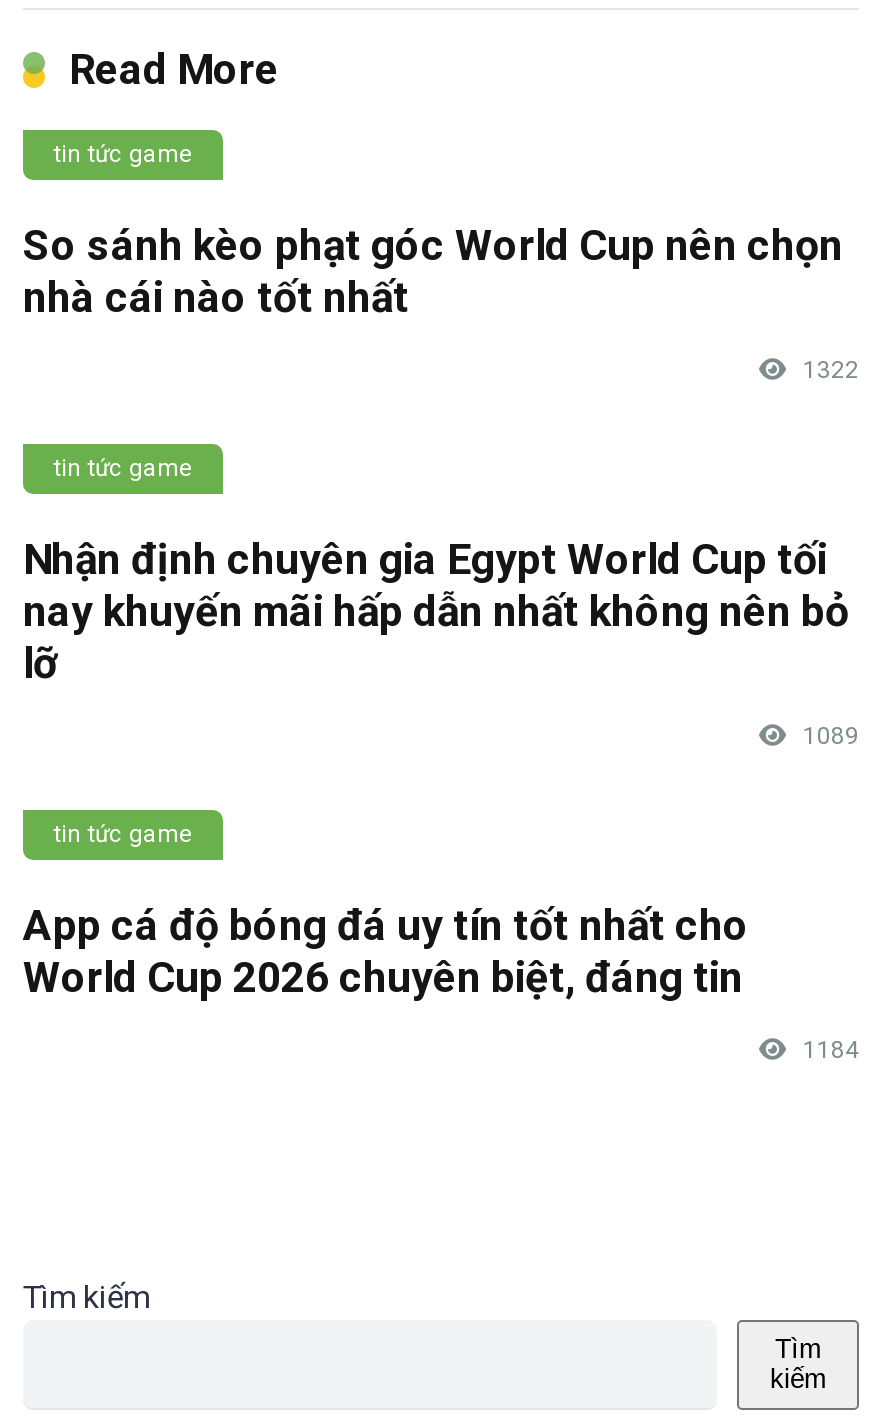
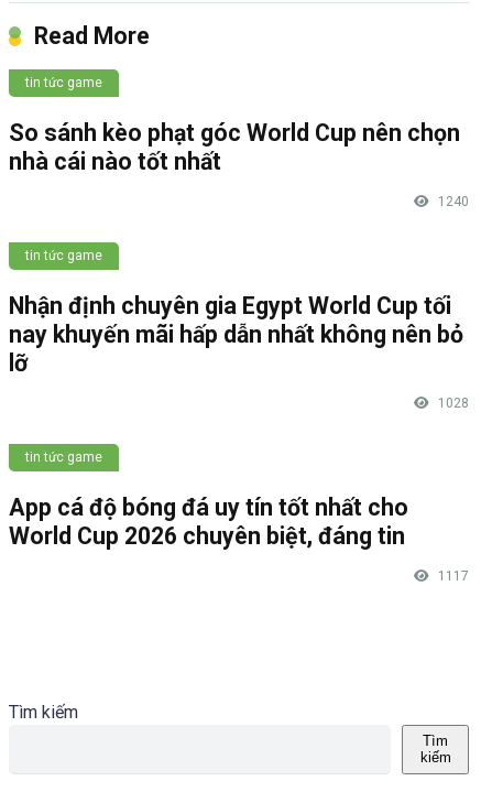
- 1322
+ 1240

- 1089
+ 1028

- 1184
+ 1117
